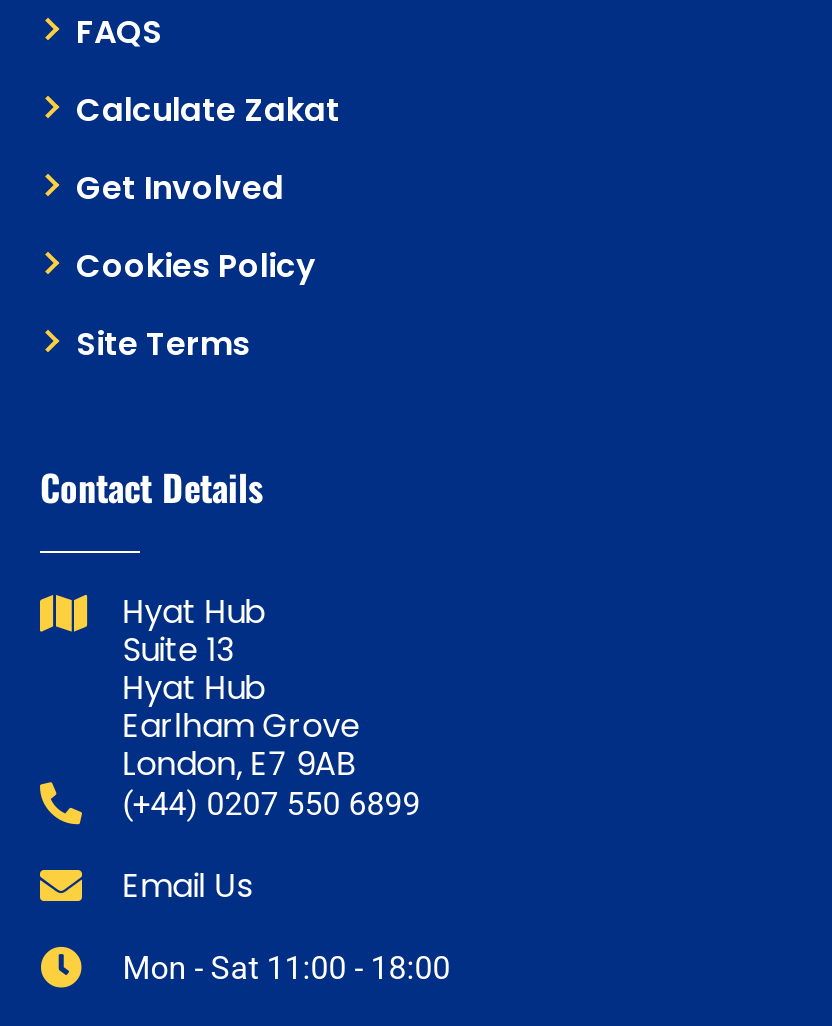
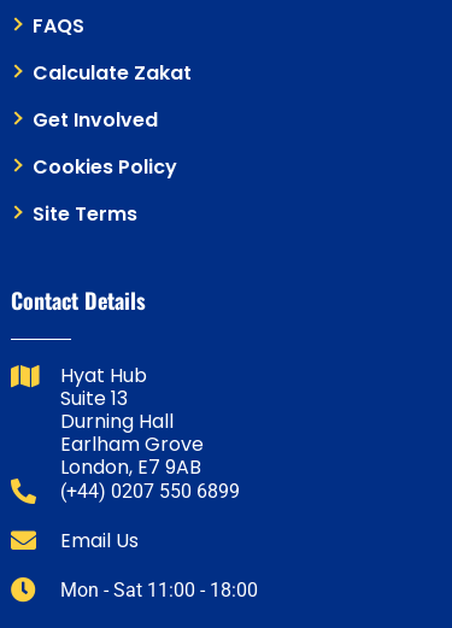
- Hyat Hub
+ Durning Hall
